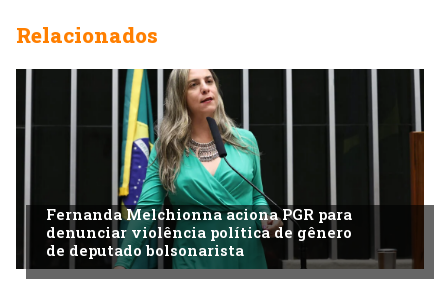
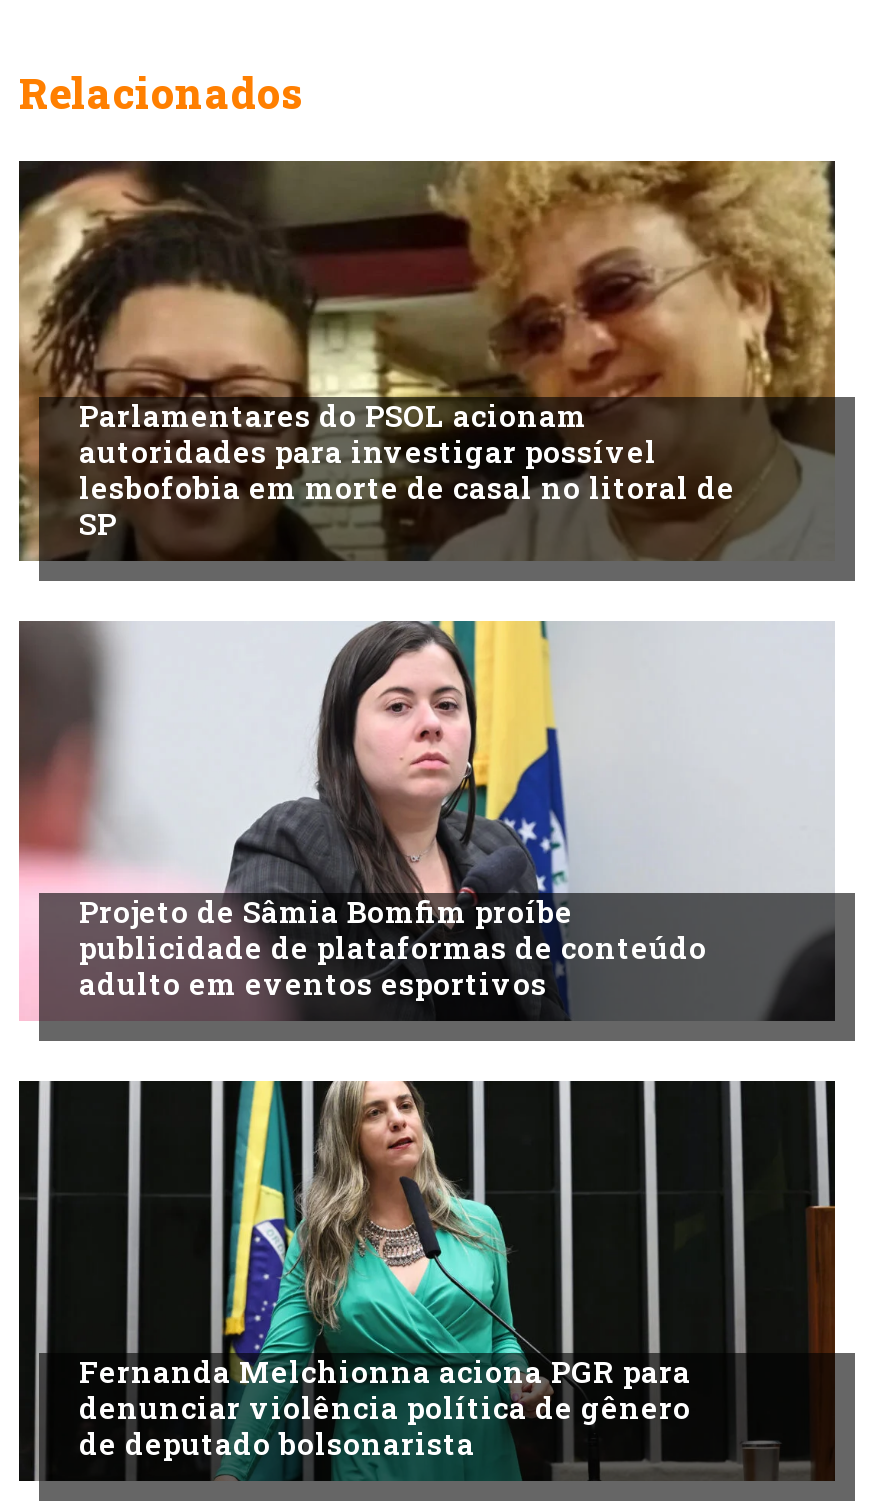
+ [image]
+ Parlamentares do PSOL acionam
+ autoridades para investigar possível
+ lesbofobia em morte de casal no litoral de
+ SP

+ [image]
+ Projeto de Sâmia Bomfim proíbe
+ publicidade de plataformas de conteúdo
+ adulto em eventos esportivos
